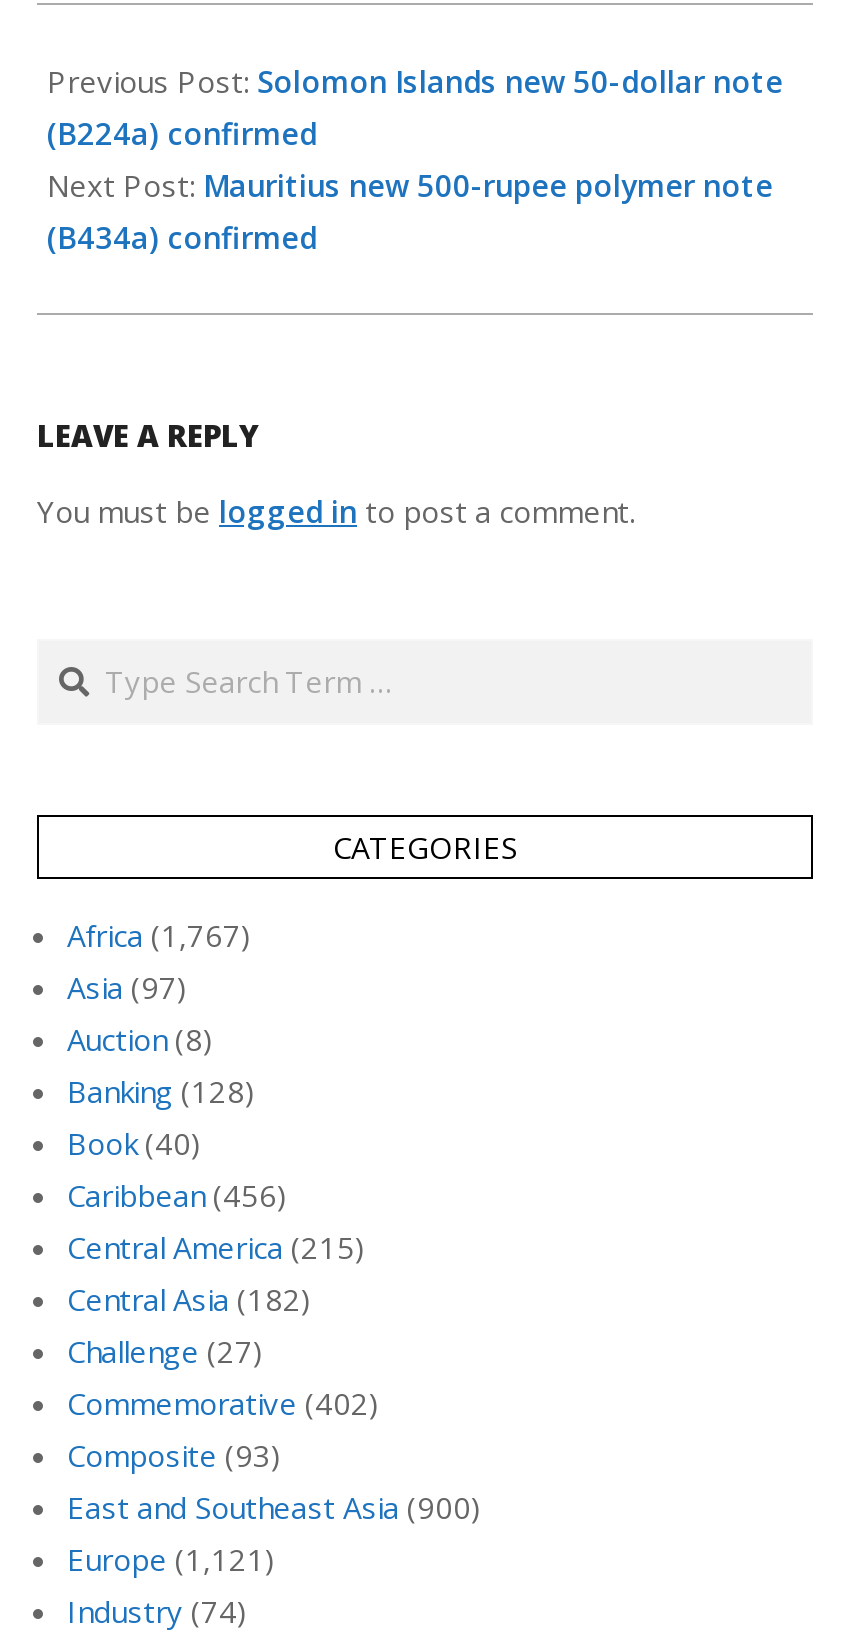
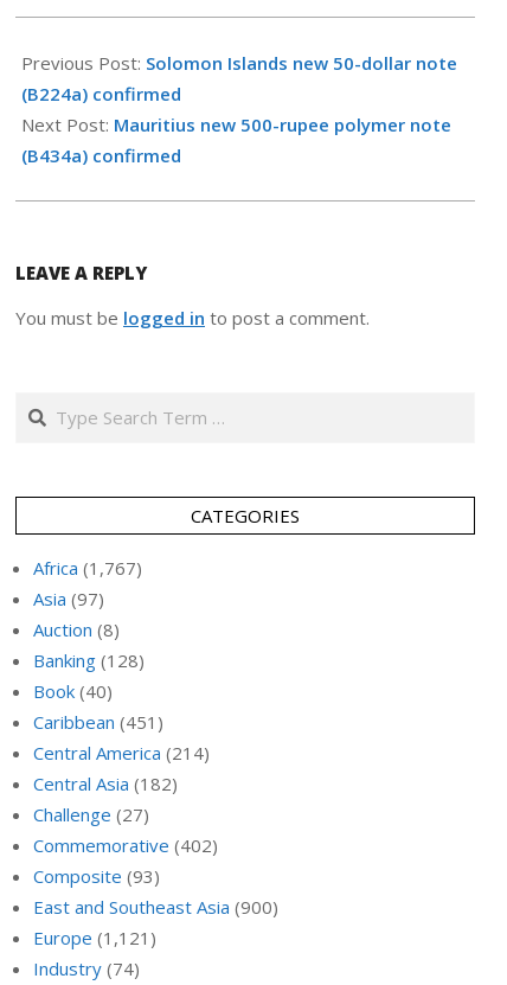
- Caribbean (456)
+ Caribbean (451)

- Central America (215)
+ Central America (214)
